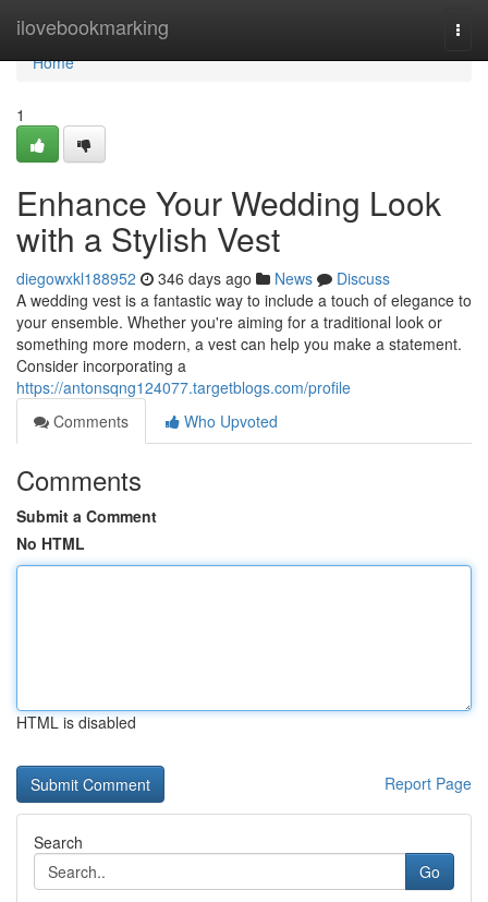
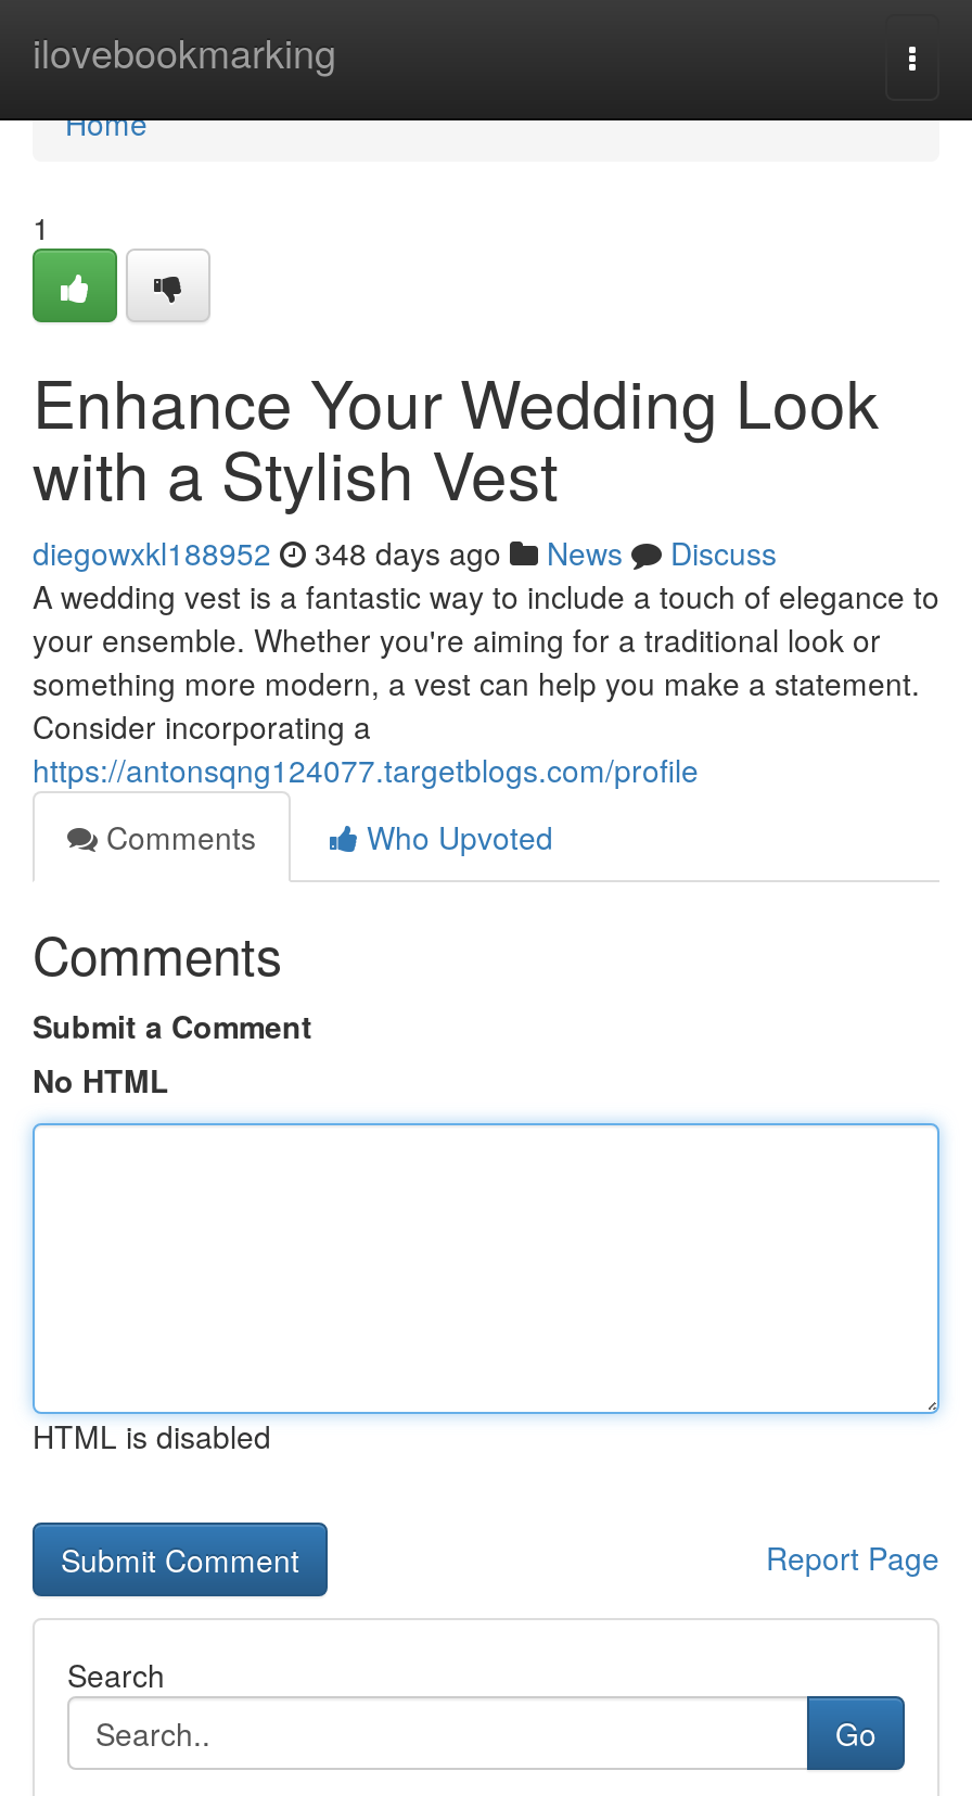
- diegowxkl188952 346 days ago News Discuss
+ diegowxkl188952 348 days ago News Discuss
